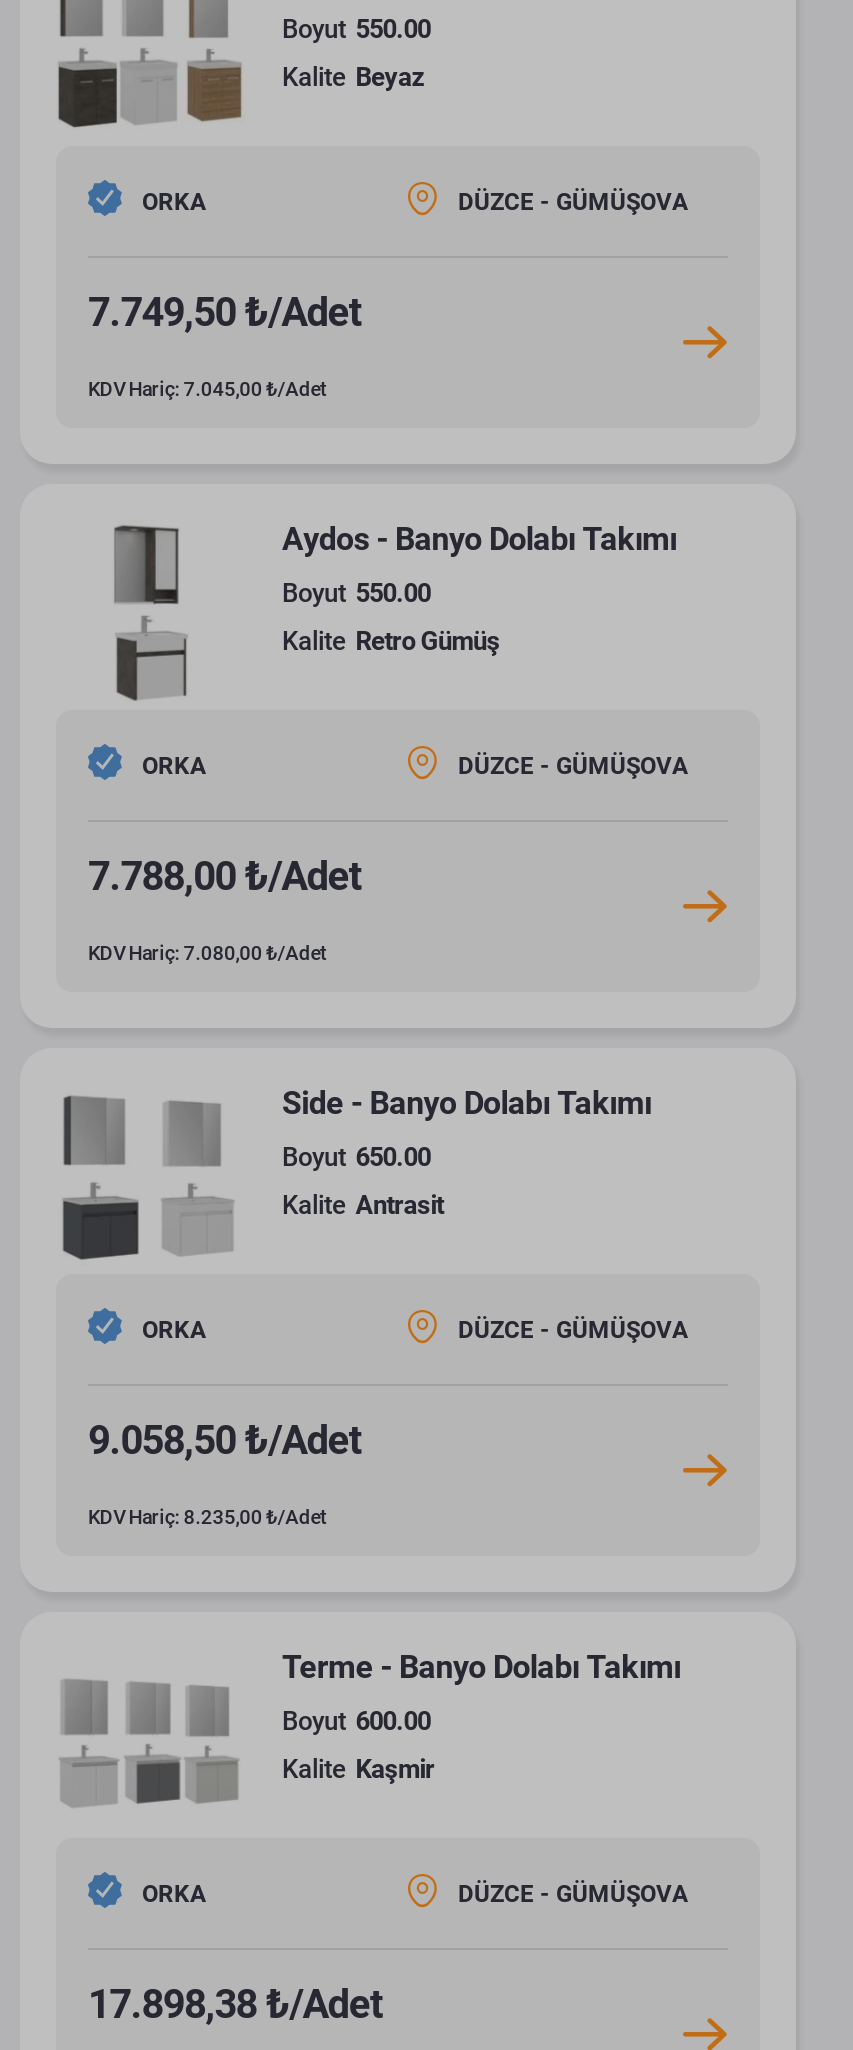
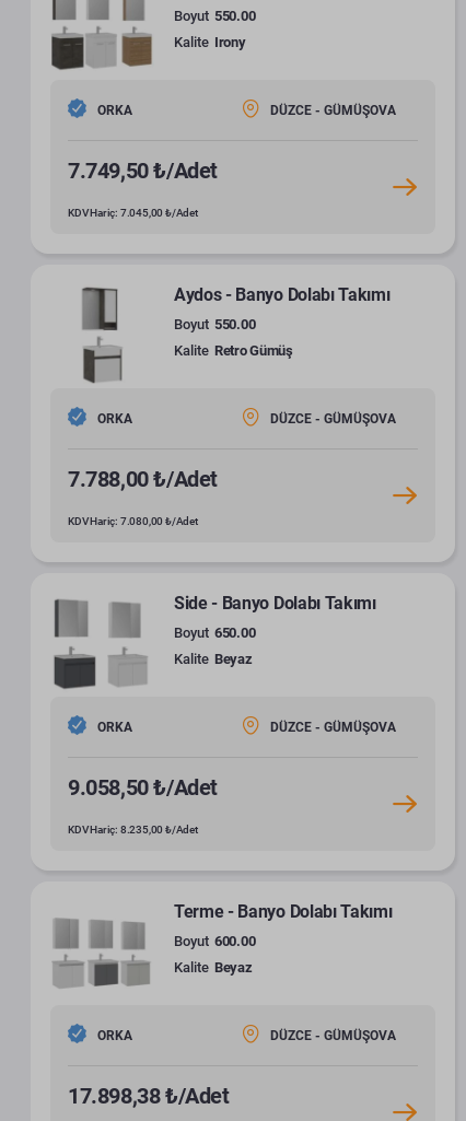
- Kalite Beyaz
+ Kalite Irony

- Kalite Antrasit
+ Kalite Beyaz

- Kalite Kaşmir
+ Kalite Beyaz
